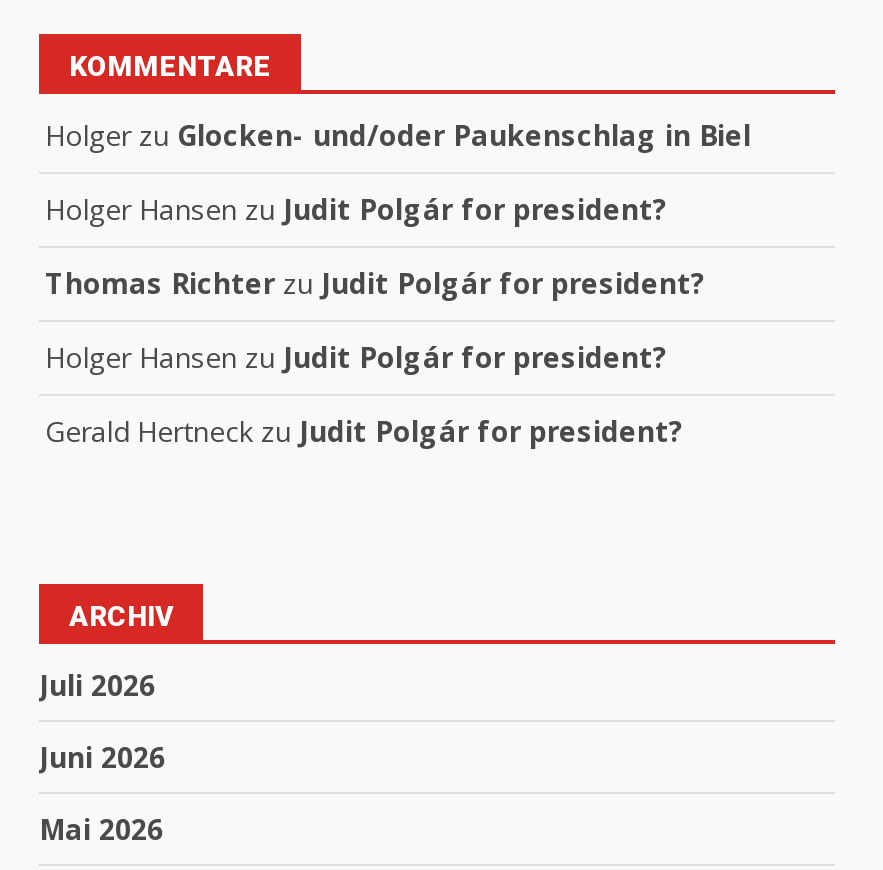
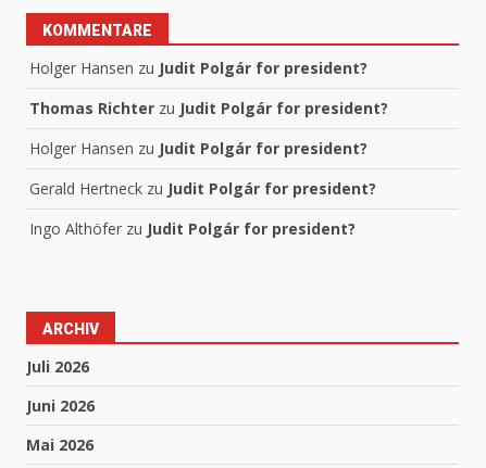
- Holger zu Glocken- und/oder Paukenschlag in Biel

moved up: Holger Hansen zu Judit Polgár for president? | Thomas Richter zu Judit Polgár for president? | Holger Hansen zu Judit Polgár for president? | Gerald Hertneck zu Judit Polgár for president?

+ Ingo Althöfer zu Judit Polgár for president?
